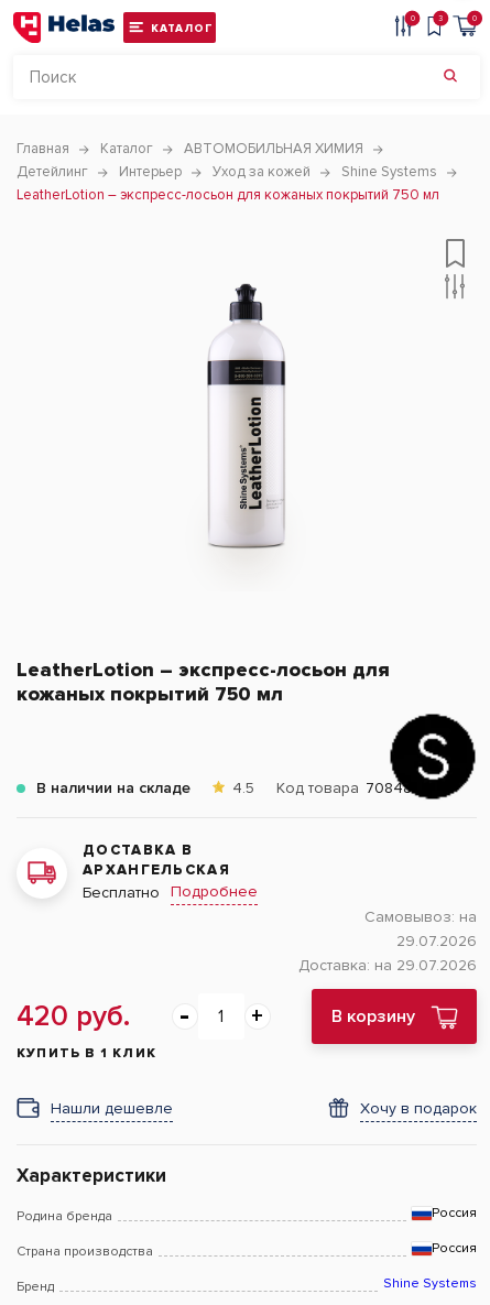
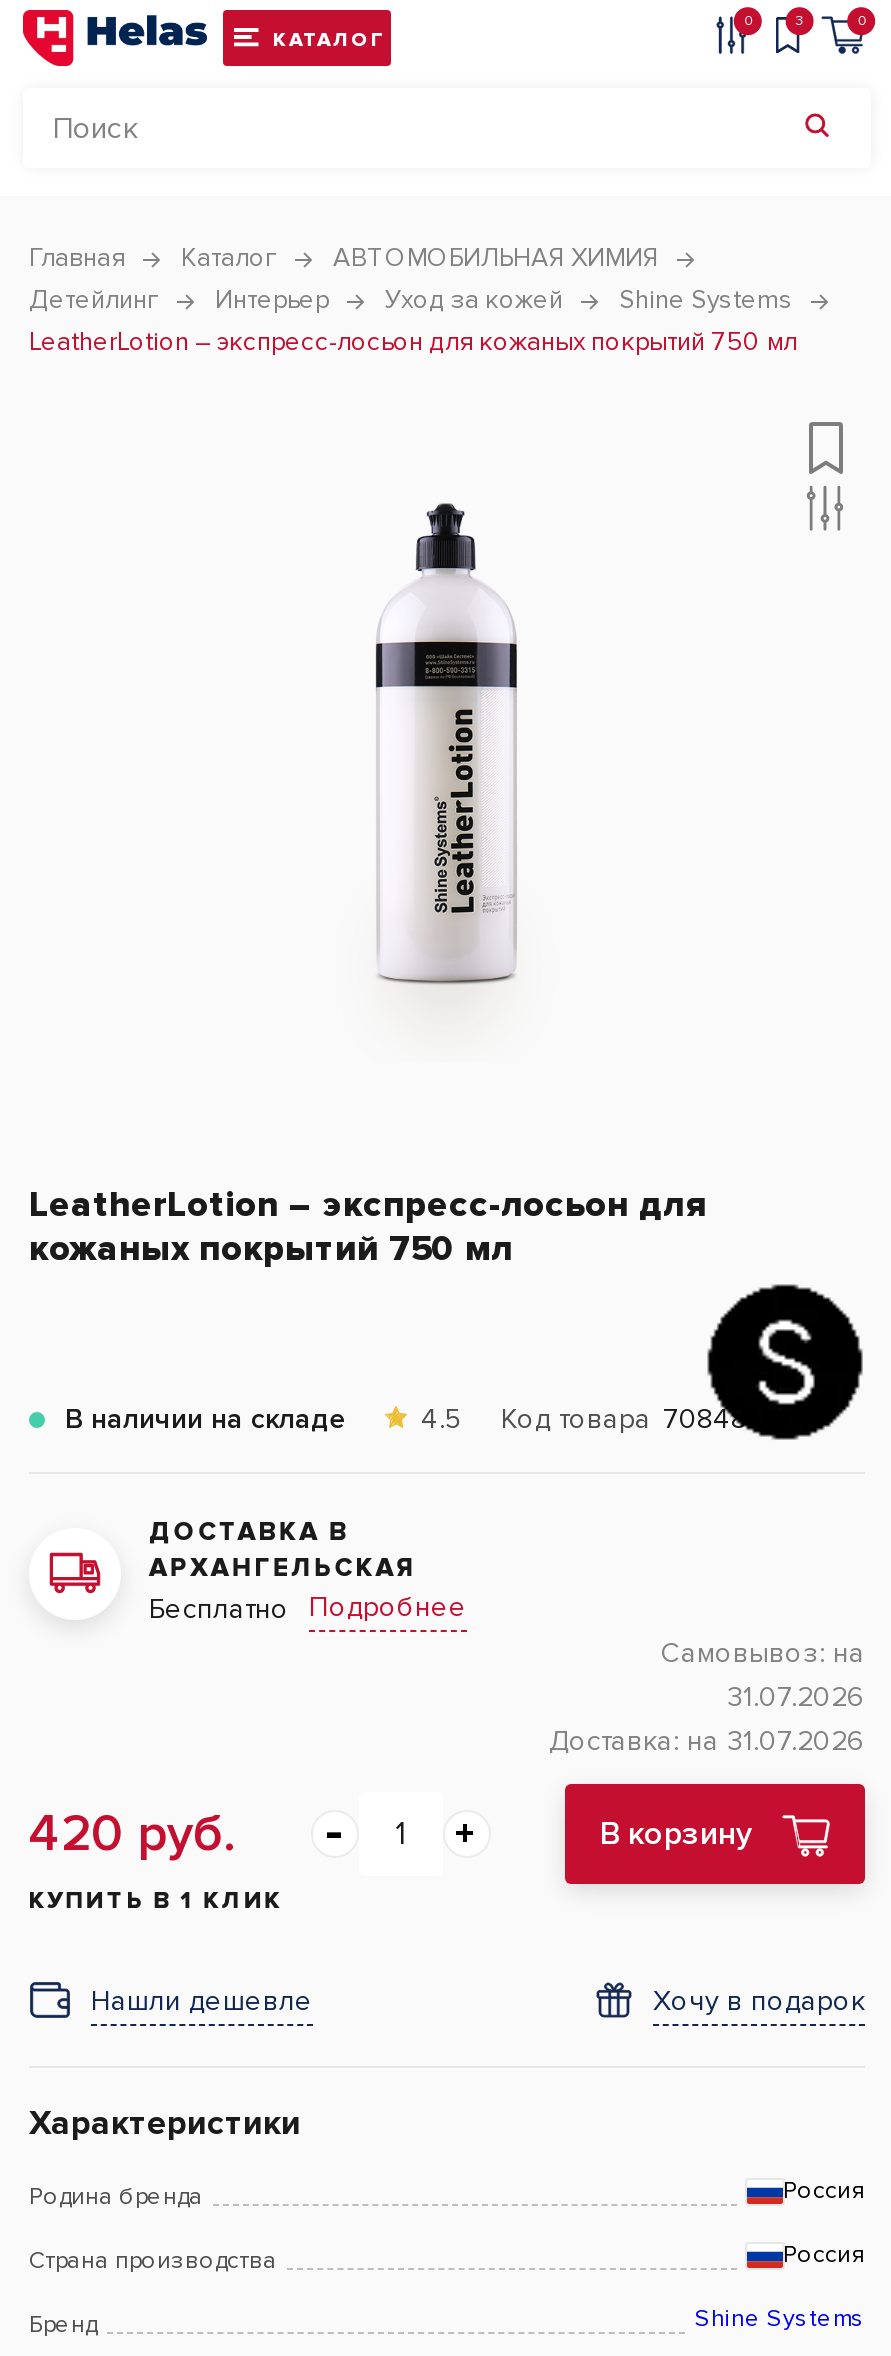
- 29.07.2026
+ 31.07.2026

- Доставка: на 29.07.2026
+ Доставка: на 31.07.2026
